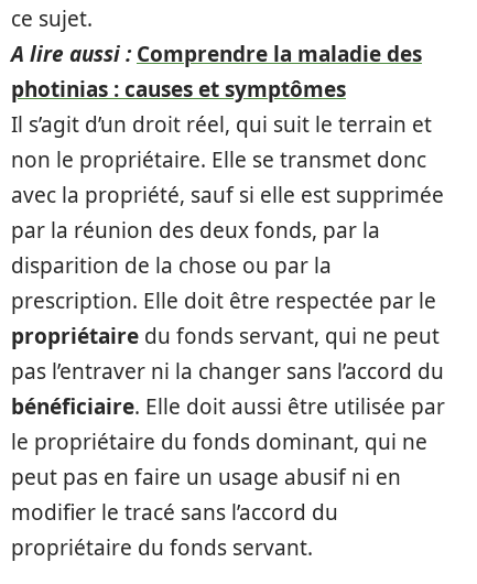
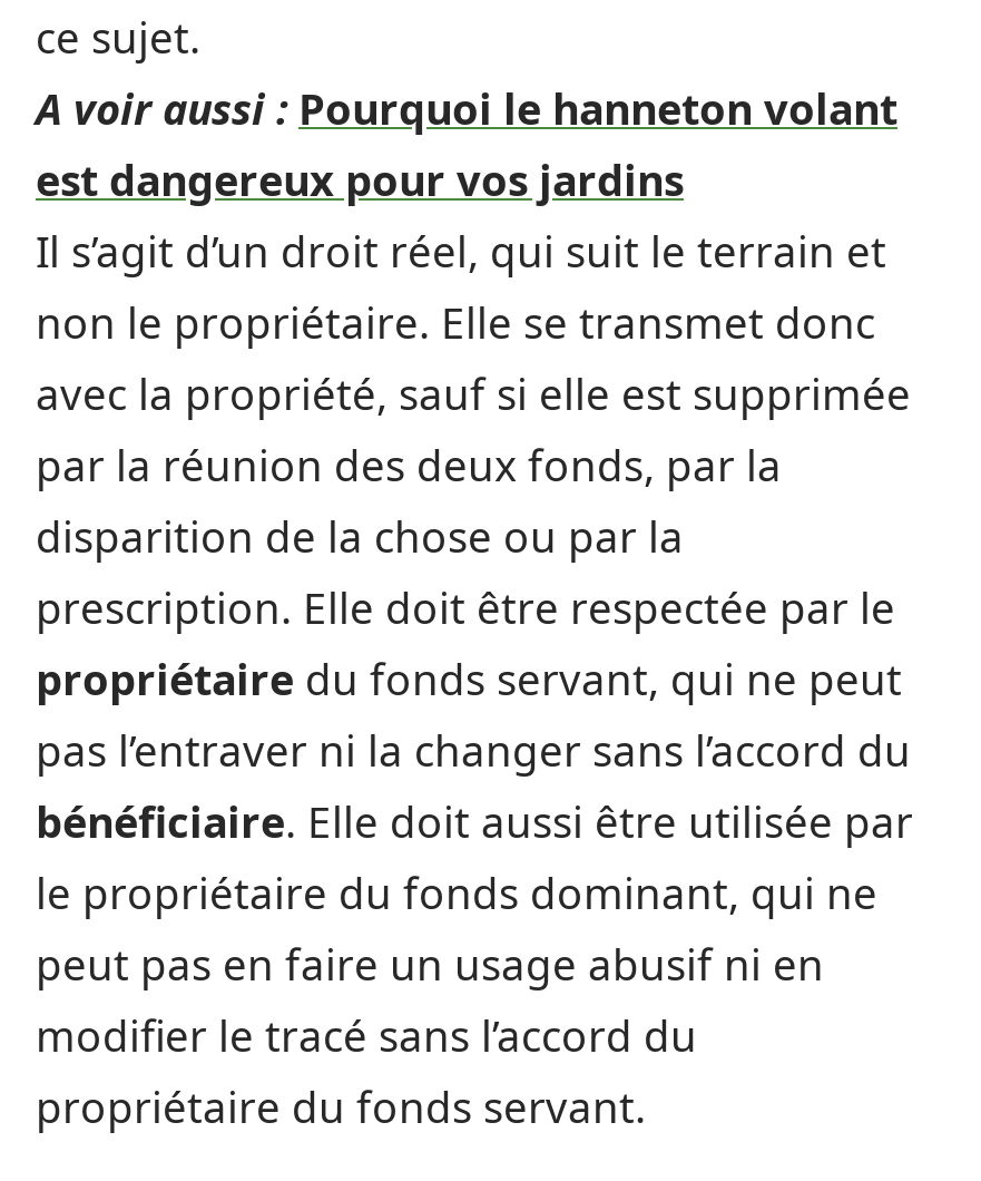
- A lire aussi : Comprendre la maladie des
- photinias : causes et symptômes
+ A voir aussi : Pourquoi le hanneton volant
+ est dangereux pour vos jardins
